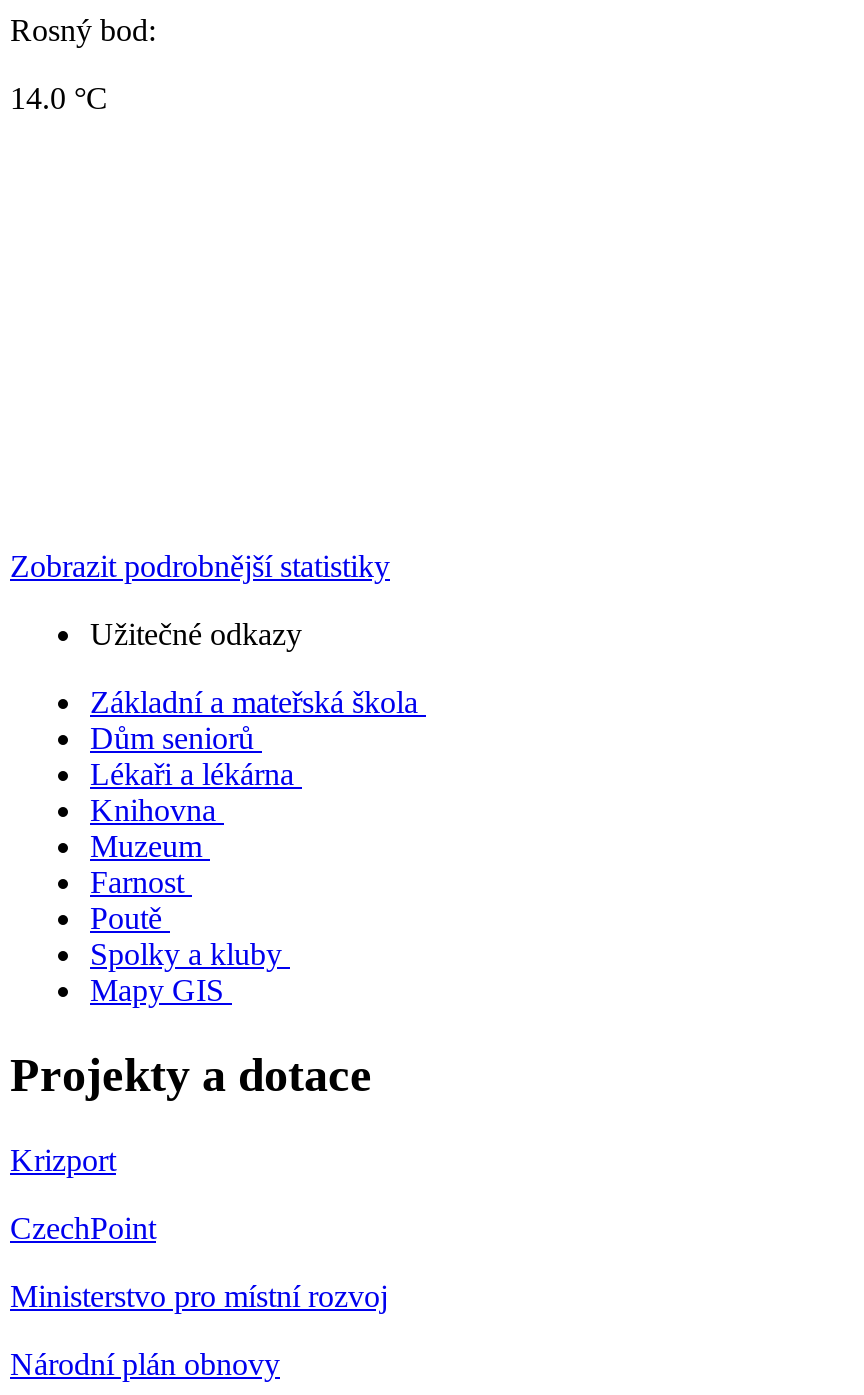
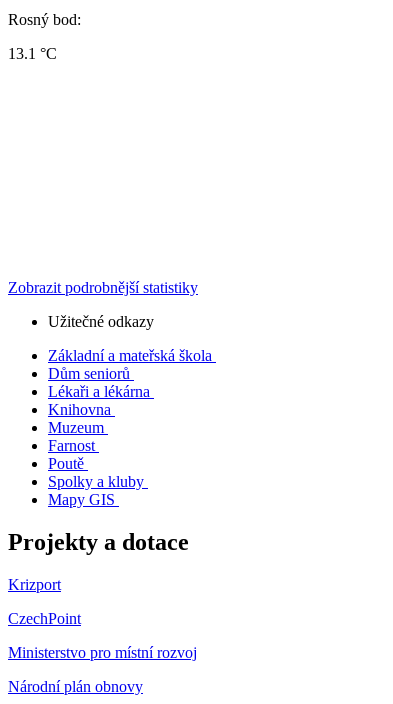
- 14.0 °C
+ 13.1 °C
